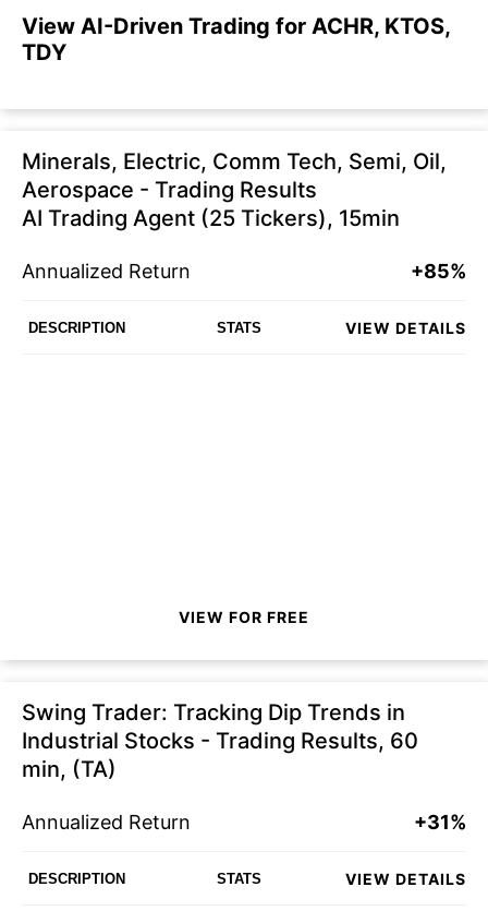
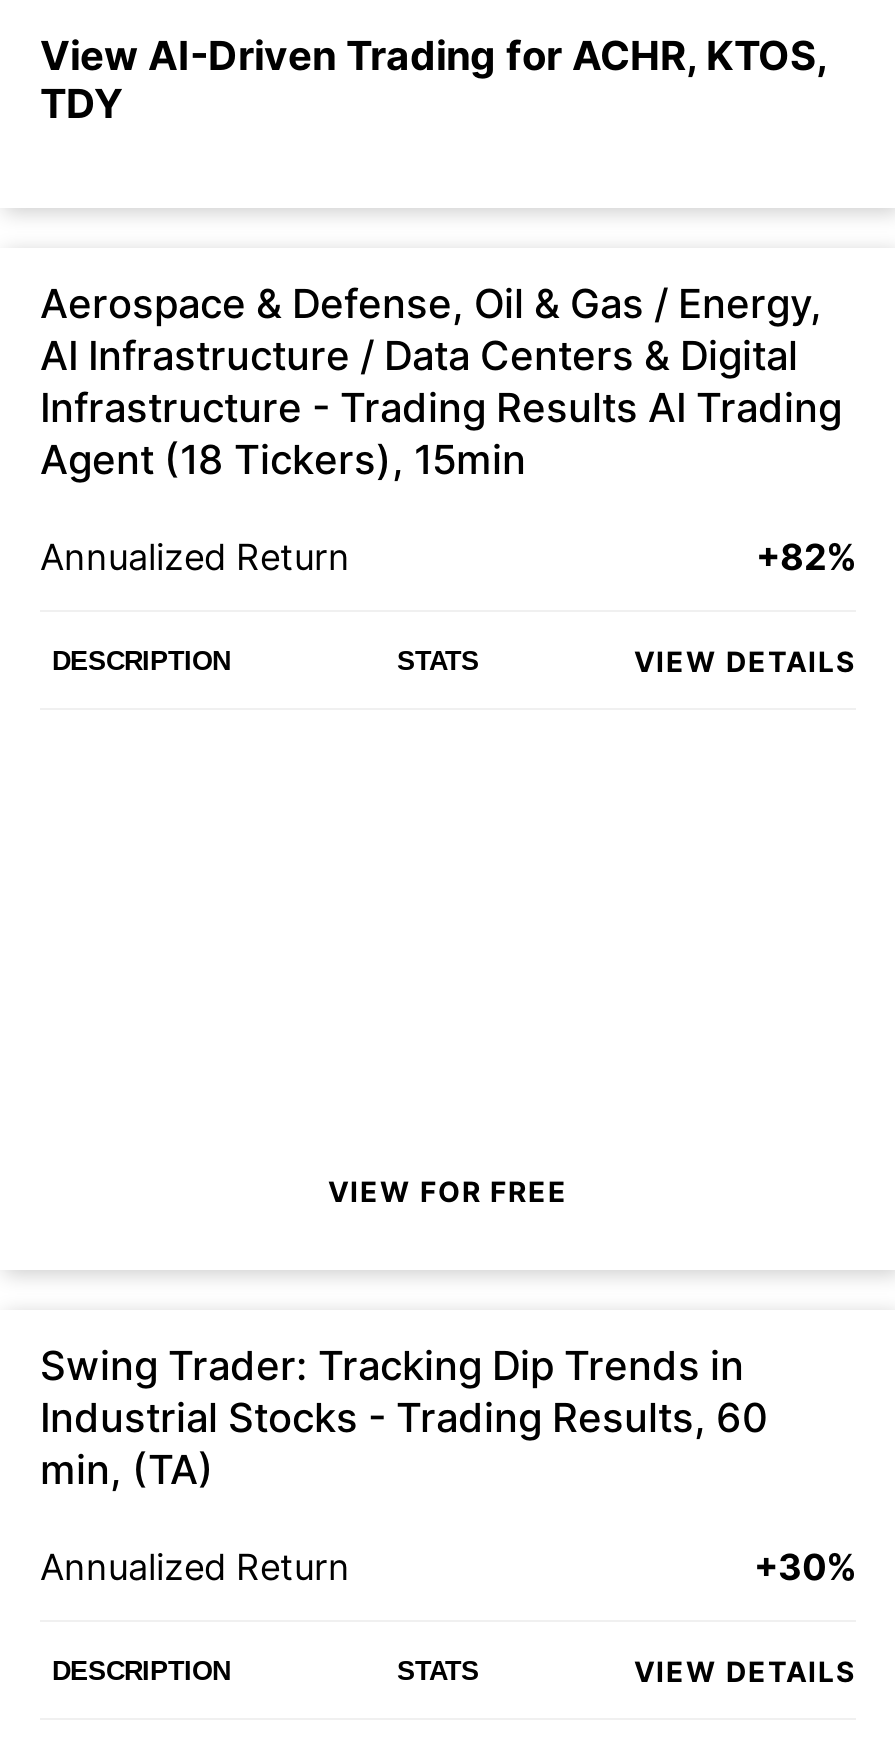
- Minerals, Electric, Comm Tech, Semi, Oil,
- Aerospace - Trading Results
- AI Trading Agent (25 Tickers), 15min
+ Aerospace & Defense, Oil & Gas / Energy,
+ AI Infrastructure / Data Centers & Digital
+ Infrastructure - Trading Results AI Trading
+ Agent (18 Tickers), 15min

- +85%
+ +82%

- +31%
+ +30%
